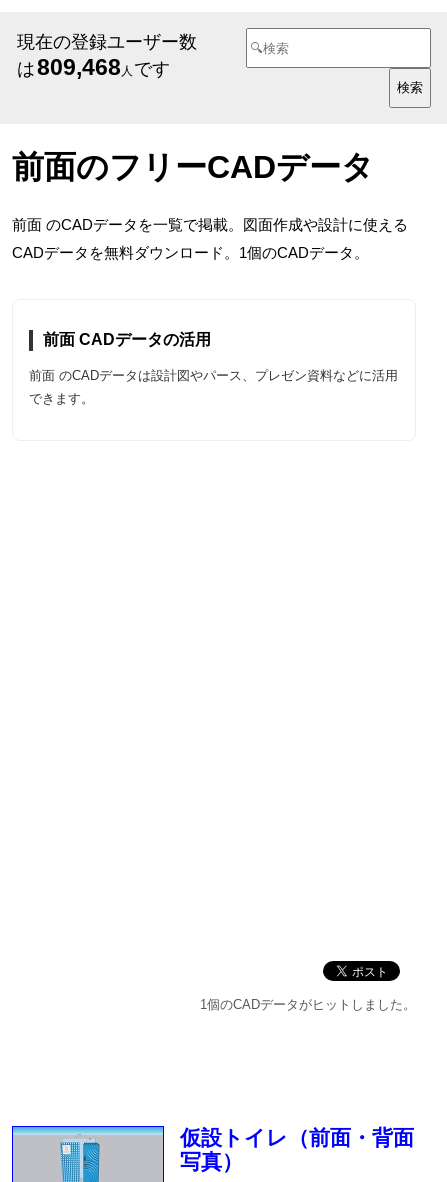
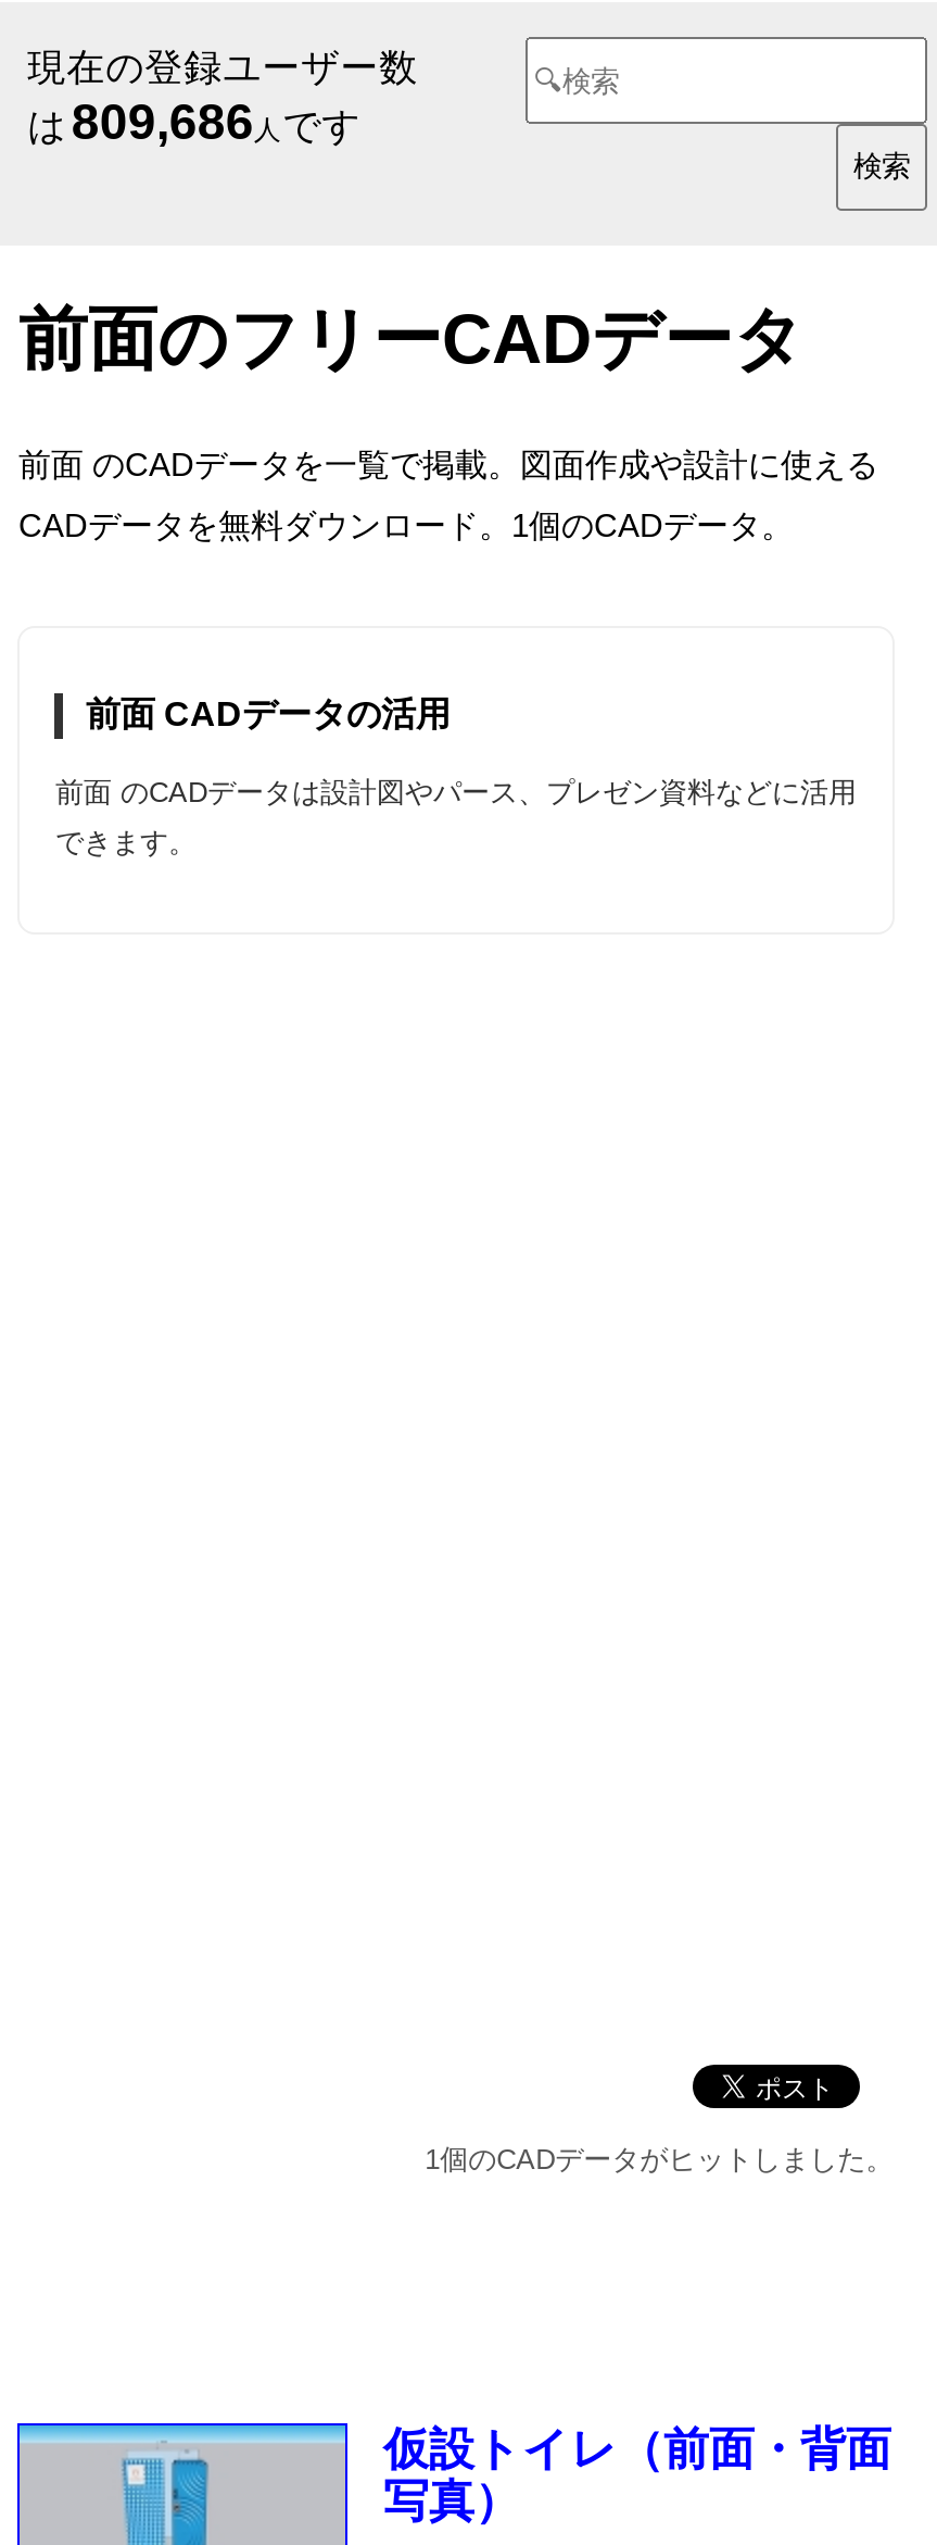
- は 809,468人 です
+ は 809,686人 です
